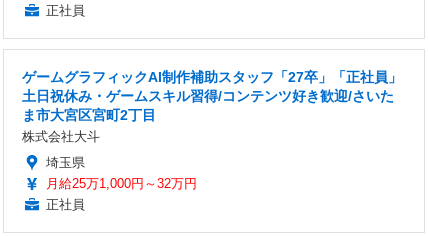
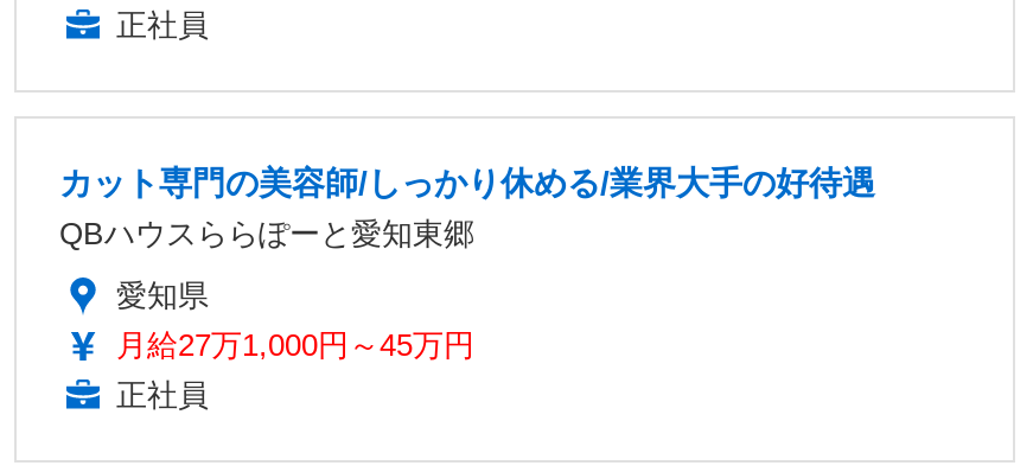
- ゲームグラフィックAI制作補助スタッフ「27卒」「正社員」
- 土日祝休み・ゲームスキル習得/コンテンツ好き歓迎/さいた
- ま市大宮区宮町2丁目
- 株式会社大斗
+ カット専門の美容師/しっかり休める/業界大手の好待遇
+ QBハウスららぽーと愛知東郷

- 埼玉県
- 月給25万1,000円～32万円
+ 愛知県
+ 月給27万1,000円～45万円
